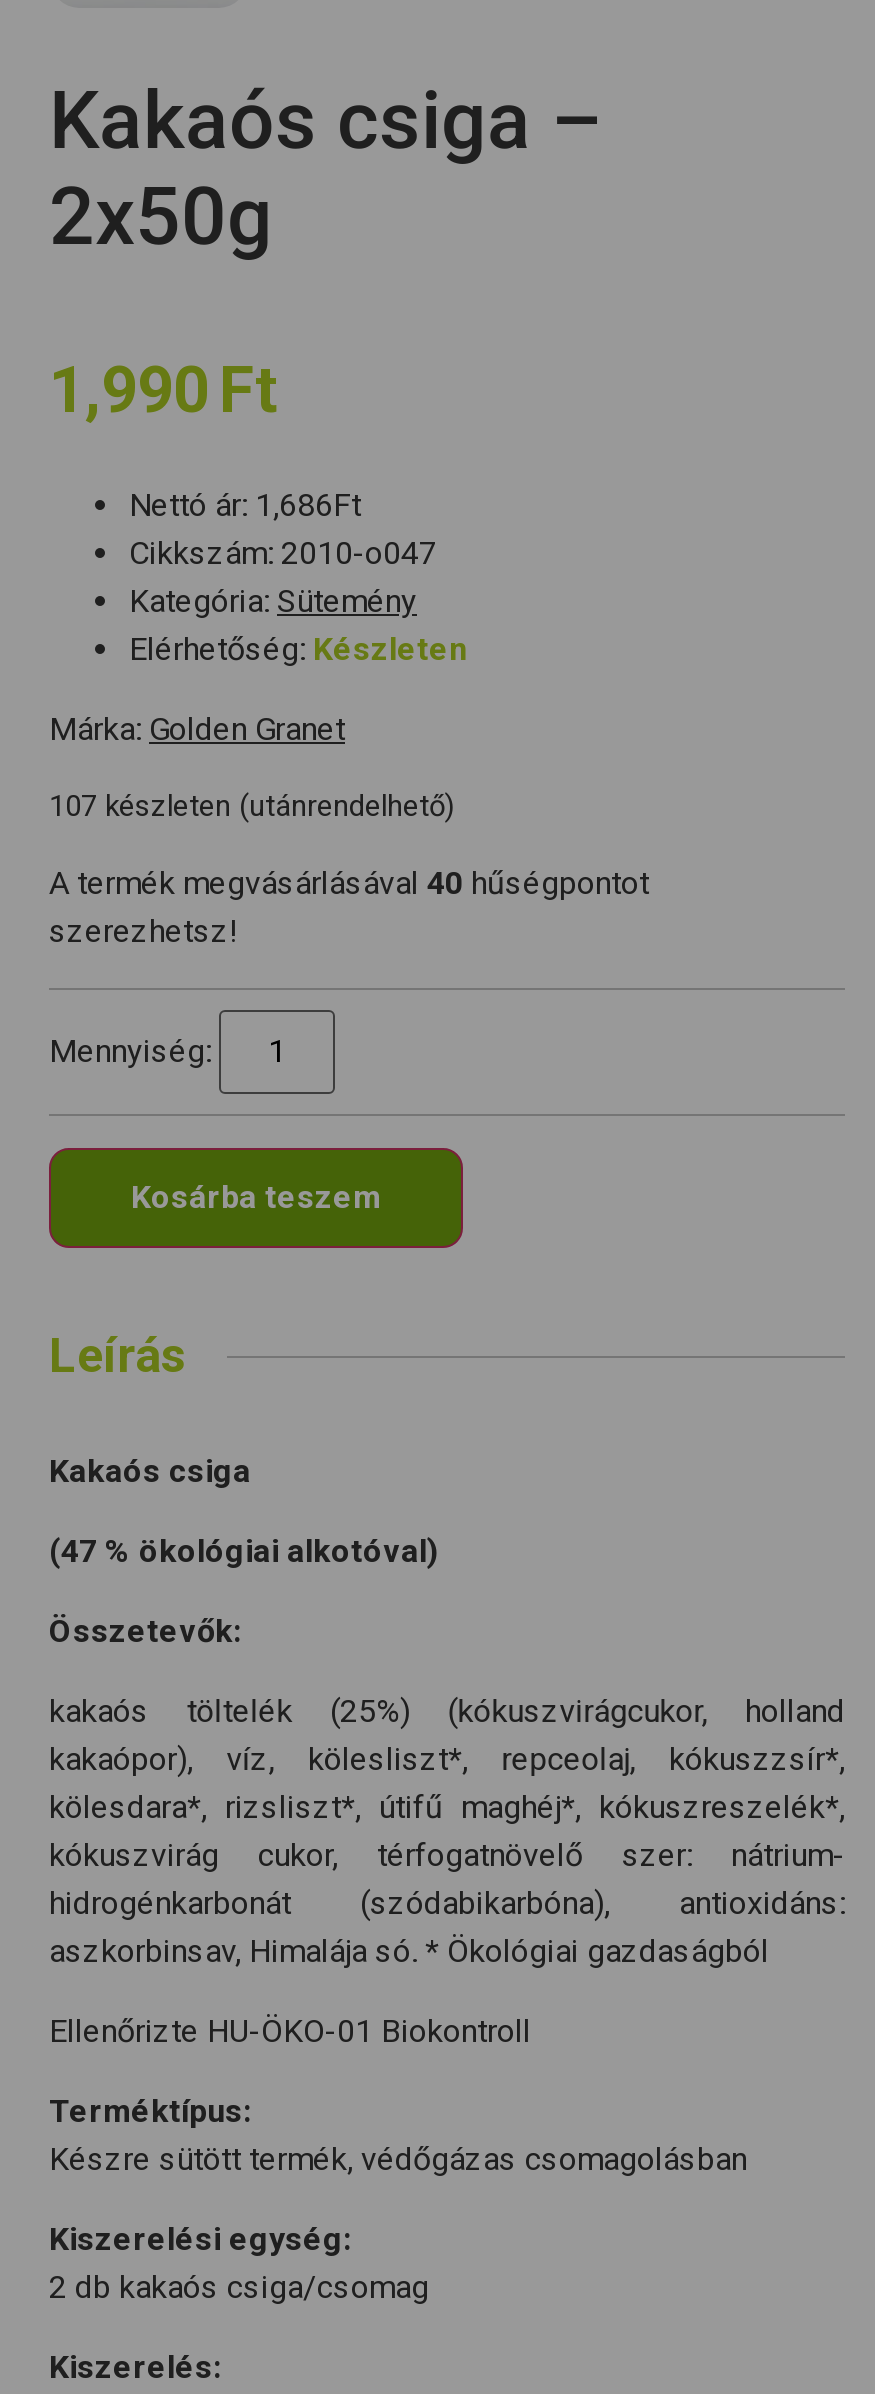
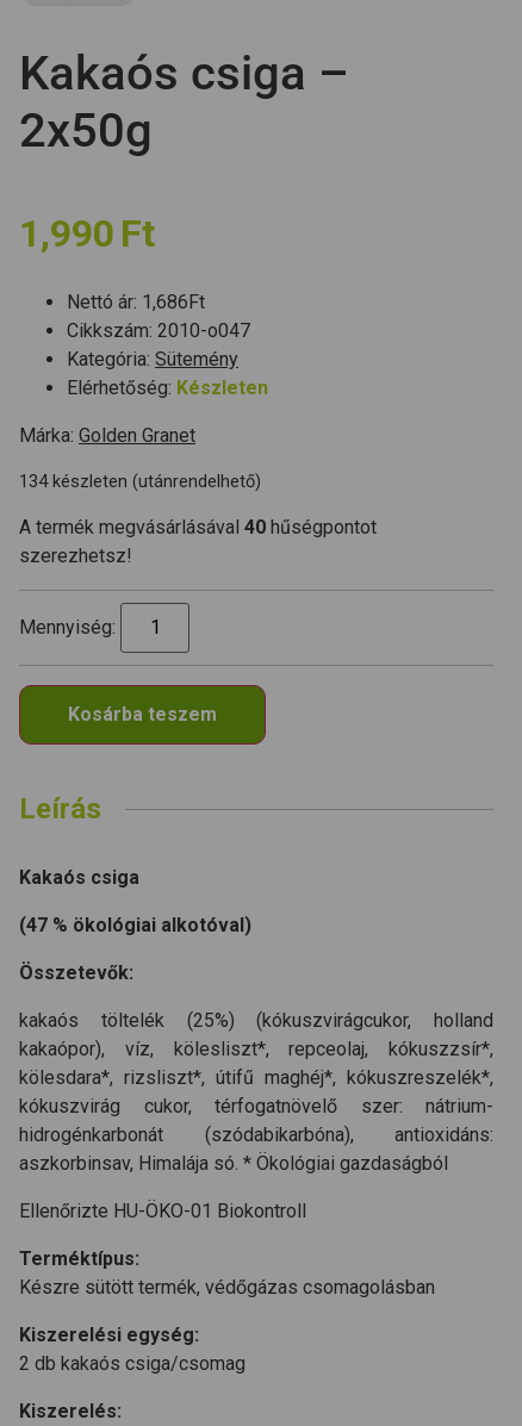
- 107 készleten (utánrendelhető)
+ 134 készleten (utánrendelhető)
